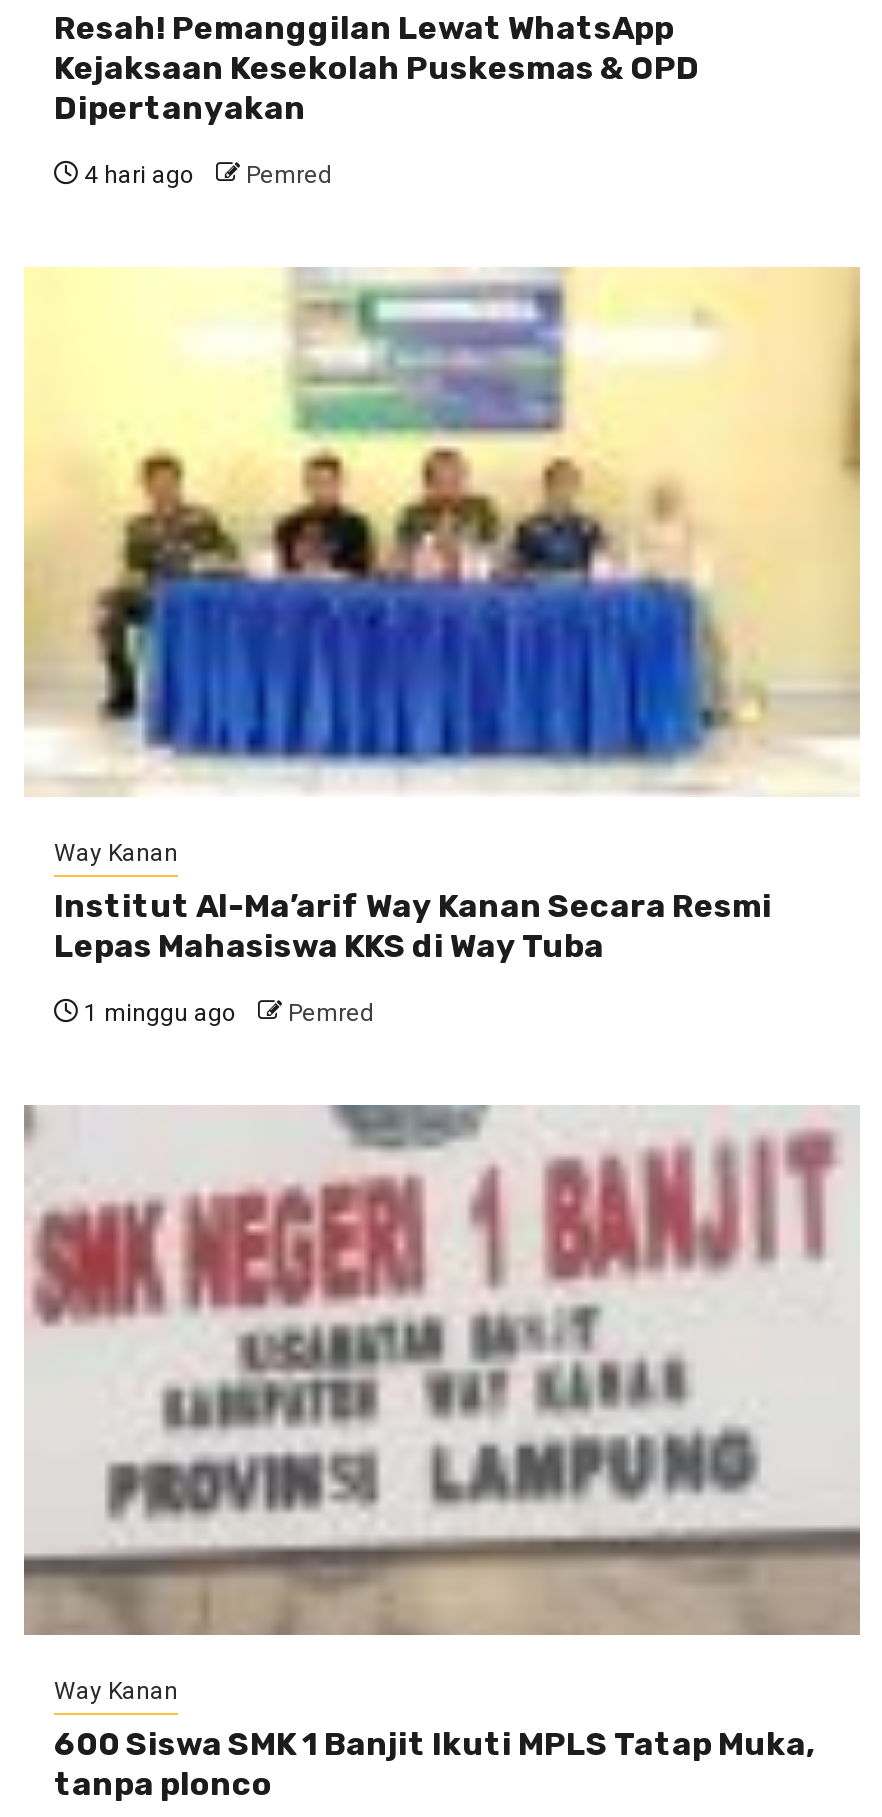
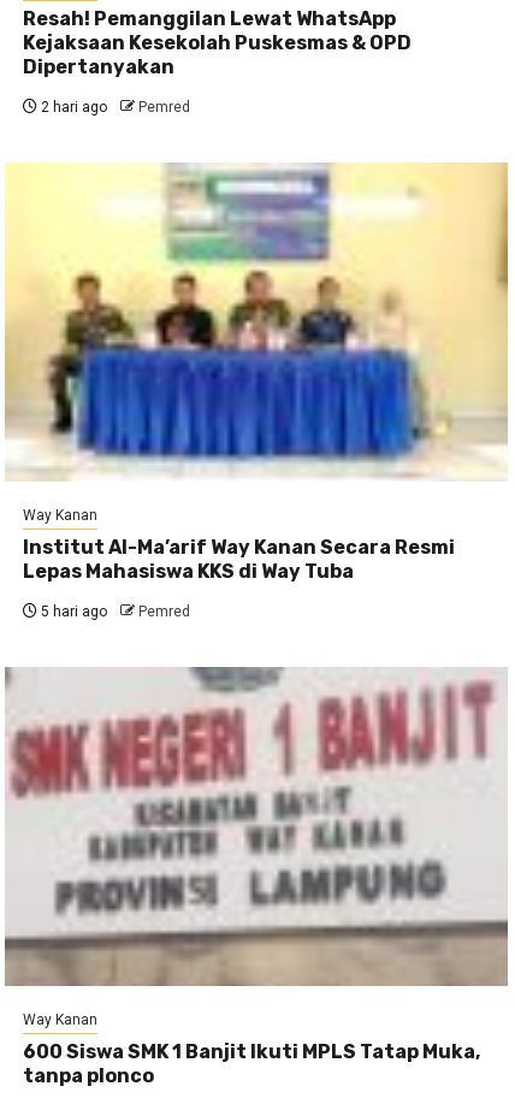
- 4 hari ago Pemred
+ 2 hari ago Pemred

- 1 minggu ago Pemred
+ 5 hari ago Pemred
